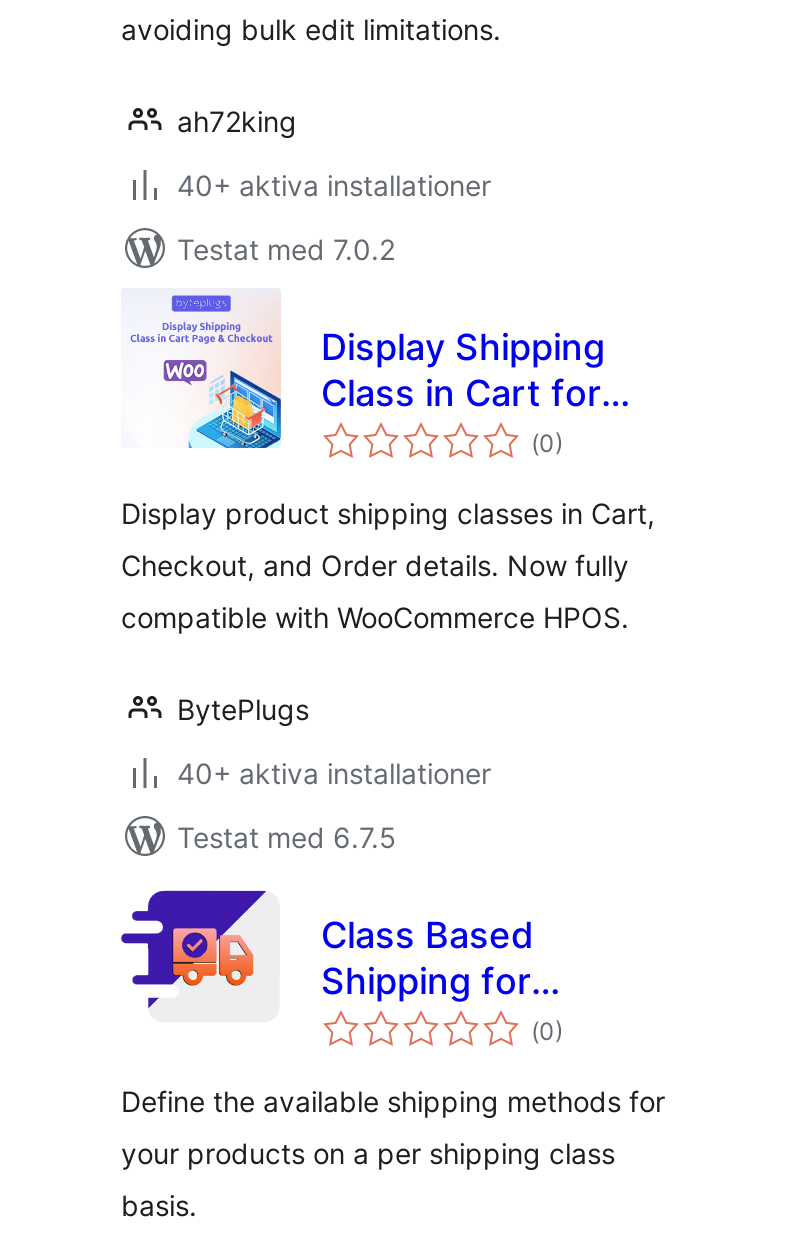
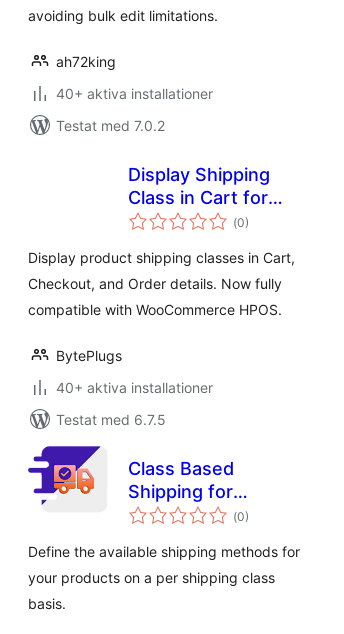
- [image]
